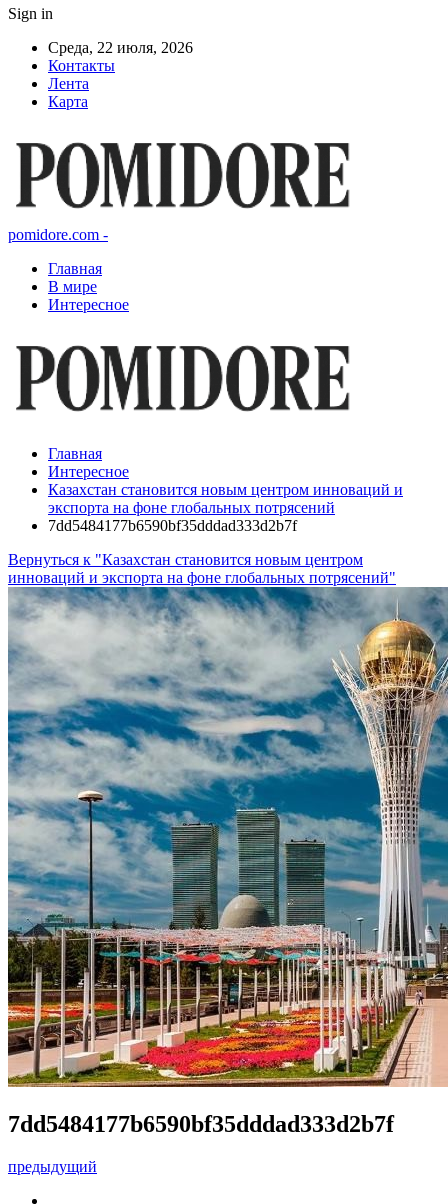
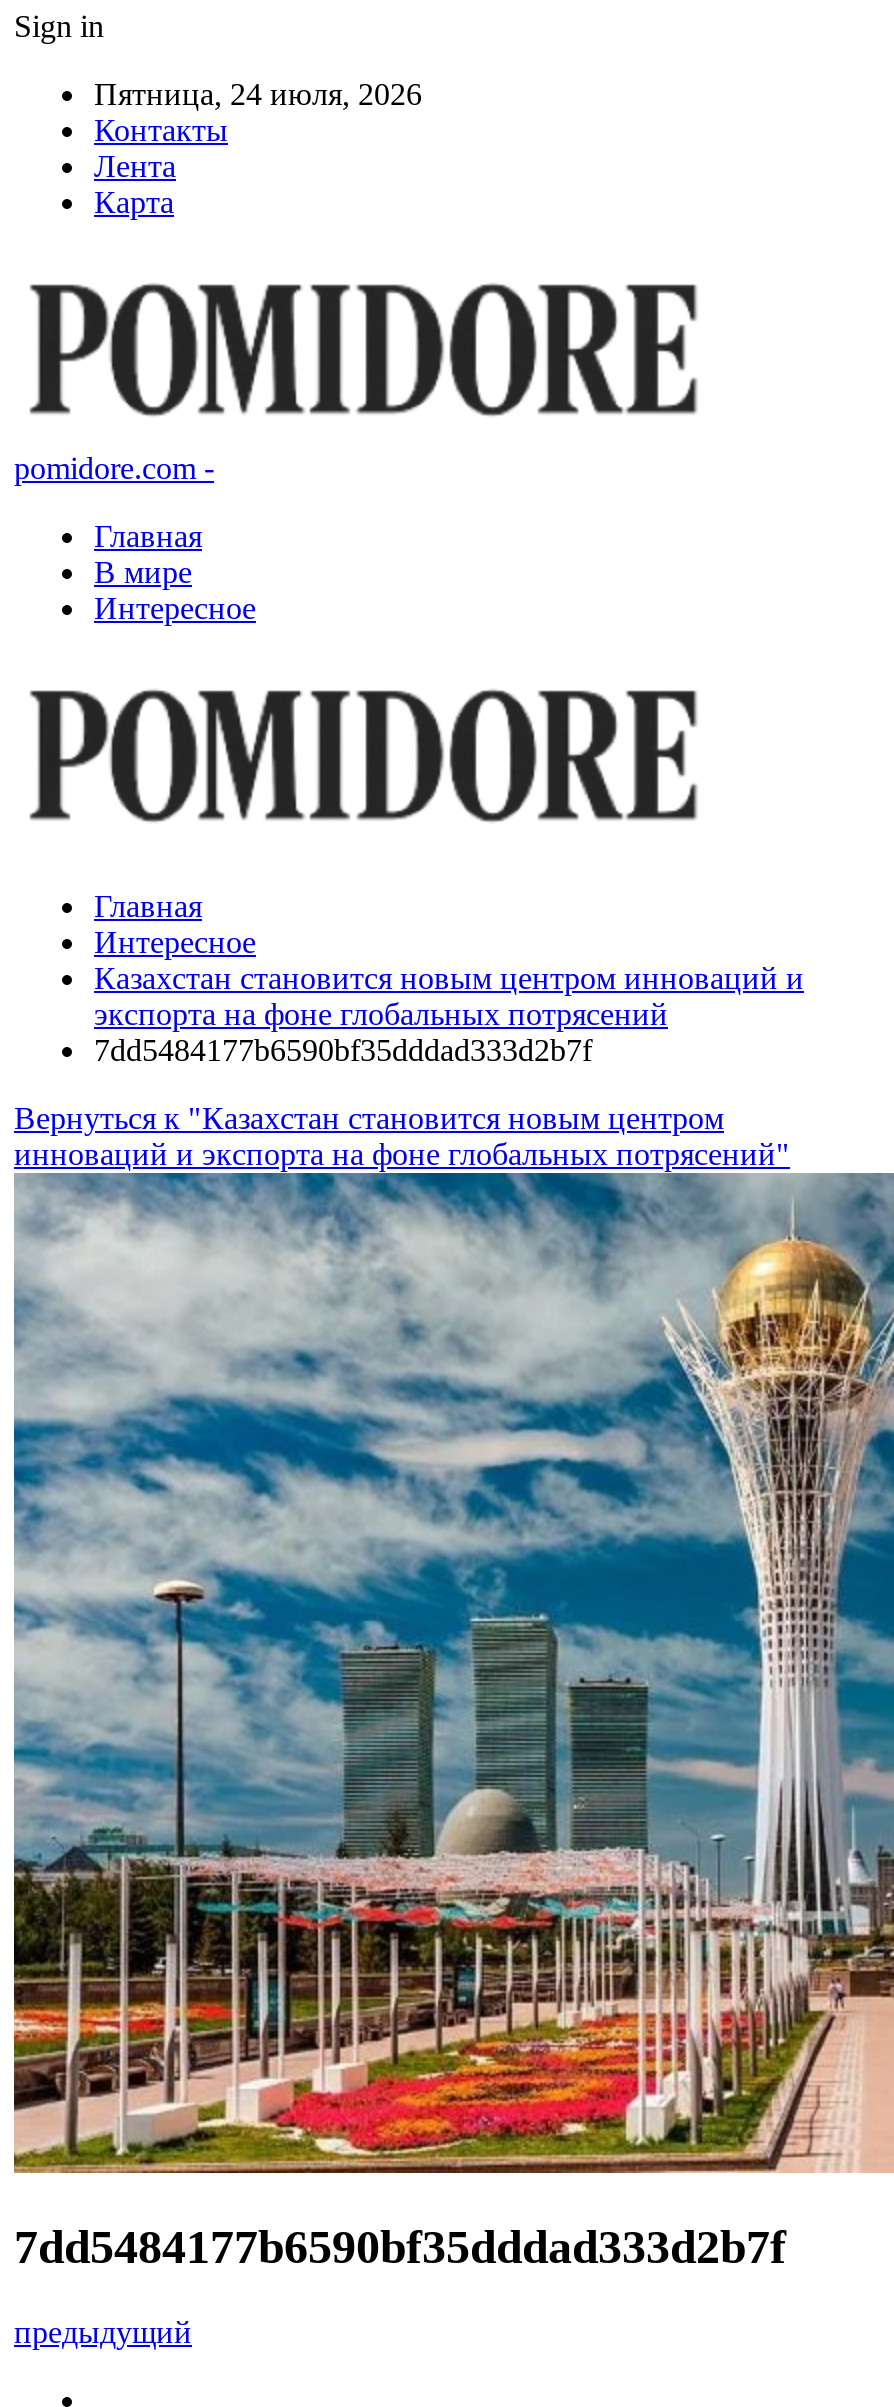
- Среда, 22 июля, 2026
+ Пятница, 24 июля, 2026
